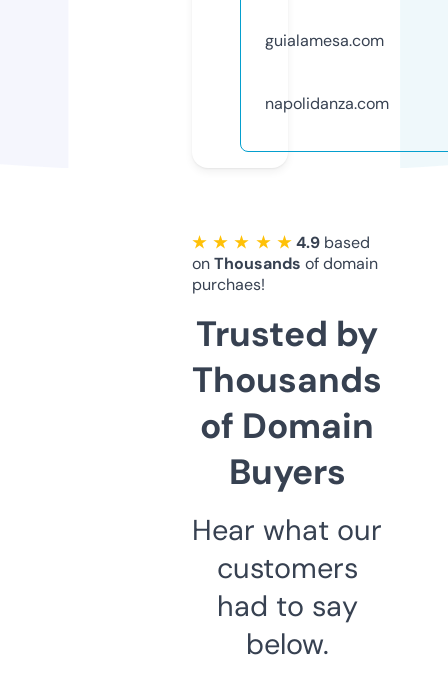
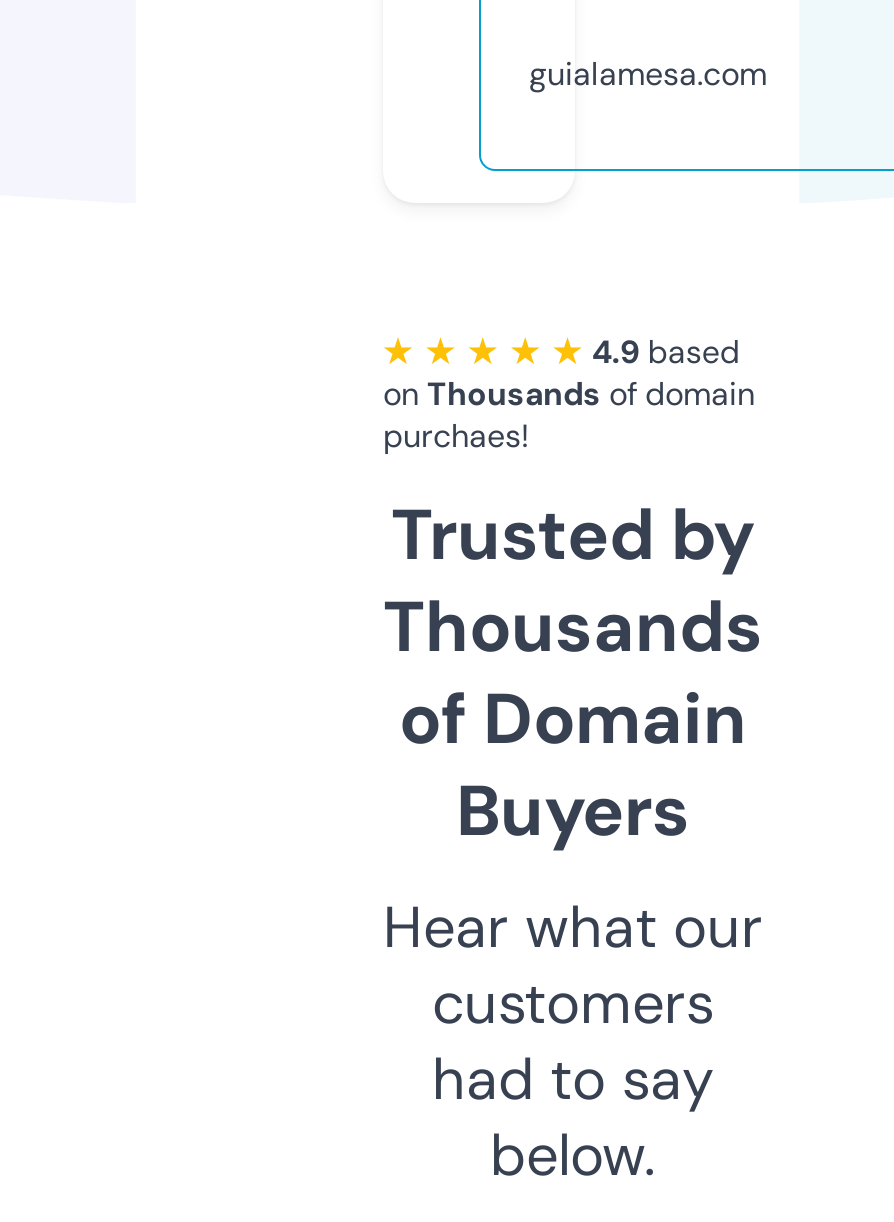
- napolidanza.com
